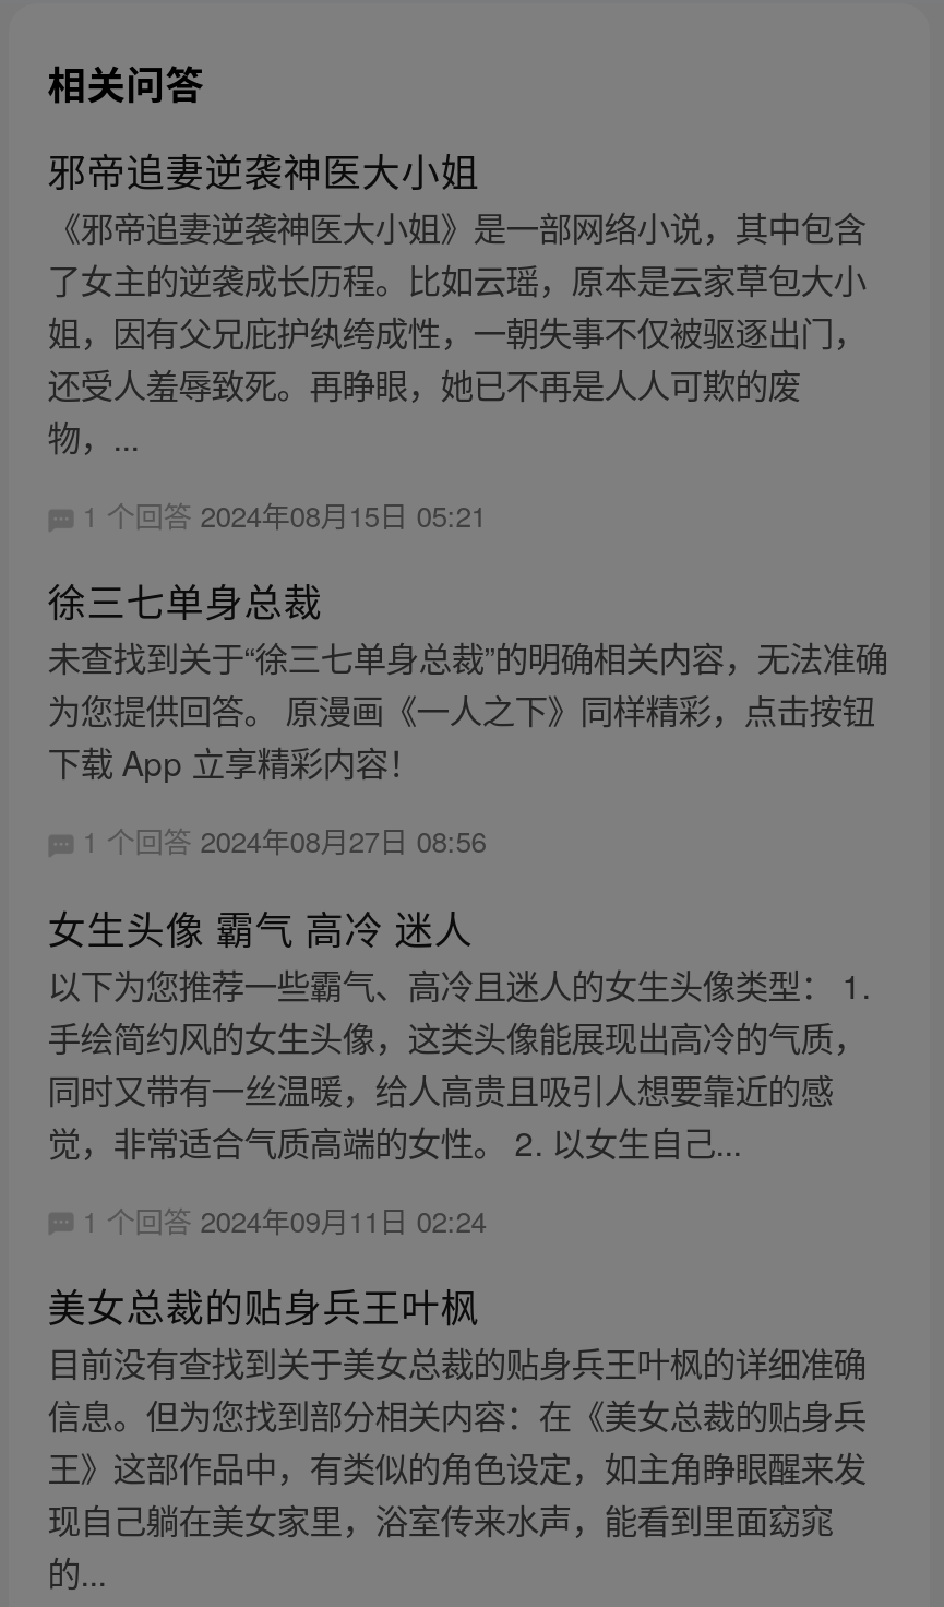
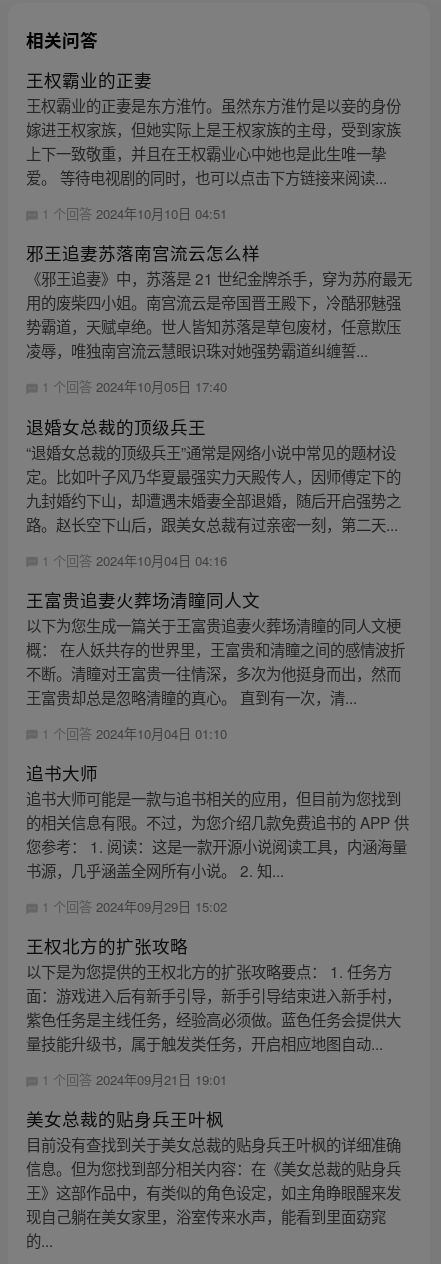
- 邪帝追妻逆袭神医大小姐
- 《邪帝追妻逆袭神医大小姐》是一部网络小说，其中包含
- 了女主的逆袭成长历程。比如云瑶，原本是云家草包大小
- 姐，因有父兄庇护纨绔成性，一朝失事不仅被驱逐出门，
- 还受人羞辱致死。再睁眼，她已不再是人人可欺的废
- 物，...
- 1 个回答2024年08月15日 05:21
- 徐三七单身总裁
- 未查找到关于“徐三七单身总裁”的明确相关内容，无法准确
- 为您提供回答。 原漫画《一人之下》同样精彩，点击按钮
- 下载 App 立享精彩内容！
- 1 个回答2024年08月27日 08:56
- 女生头像 霸气 高冷 迷人
- 以下为您推荐一些霸气、高冷且迷人的女生头像类型： 1.
- 手绘简约风的女生头像，这类头像能展现出高冷的气质，
- 同时又带有一丝温暖，给人高贵且吸引人想要靠近的感
- 觉，非常适合气质高端的女性。 2. 以女生自己...
- 1 个回答2024年09月11日 02:24
+ 王权霸业的正妻
+ 王权霸业的正妻是东方淮竹。虽然东方淮竹是以妾的身份
+ 嫁进王权家族，但她实际上是王权家族的主母，受到家族
+ 上下一致敬重，并且在王权霸业心中她也是此生唯一挚
+ 爱。 等待电视剧的同时，也可以点击下方链接来阅读...
+ 1 个回答2024年10月10日 04:51
+ 邪王追妻苏落南宫流云怎么样
+ 《邪王追妻》中，苏落是 21 世纪金牌杀手，穿为苏府最无
+ 用的废柴四小姐。南宫流云是帝国晋王殿下，冷酷邪魅强
+ 势霸道，天赋卓绝。世人皆知苏落是草包废材，任意欺压
+ 凌辱，唯独南宫流云慧眼识珠对她强势霸道纠缠誓...
+ 1 个回答2024年10月05日 17:40
+ 退婚女总裁的顶级兵王
+ “退婚女总裁的顶级兵王”通常是网络小说中常见的题材设
+ 定。比如叶子风乃华夏最强实力天殿传人，因师傅定下的
+ 九封婚约下山，却遭遇未婚妻全部退婚，随后开启强势之
+ 路。赵长空下山后，跟美女总裁有过亲密一刻，第二天...
+ 1 个回答2024年10月04日 04:16
+ 王富贵追妻火葬场清瞳同人文
+ 以下为您生成一篇关于王富贵追妻火葬场清瞳的同人文梗
+ 概： 在人妖共存的世界里，王富贵和清瞳之间的感情波折
+ 不断。清瞳对王富贵一往情深，多次为他挺身而出，然而
+ 王富贵却总是忽略清瞳的真心。 直到有一次，清...
+ 1 个回答2024年10月04日 01:10
+ 追书大师
+ 追书大师可能是一款与追书相关的应用，但目前为您找到
+ 的相关信息有限。不过，为您介绍几款免费追书的 APP 供
+ 您参考： 1. 阅读：这是一款开源小说阅读工具，内涵海量
+ 书源，几乎涵盖全网所有小说。 2. 知...
+ 1 个回答2024年09月29日 15:02
+ 王权北方的扩张攻略
+ 以下是为您提供的王权北方的扩张攻略要点： 1. 任务方
+ 面：游戏进入后有新手引导，新手引导结束进入新手村，
+ 紫色任务是主线任务，经验高必须做。蓝色任务会提供大
+ 量技能升级书，属于触发类任务，开启相应地图自动...
+ 1 个回答2024年09月21日 19:01
